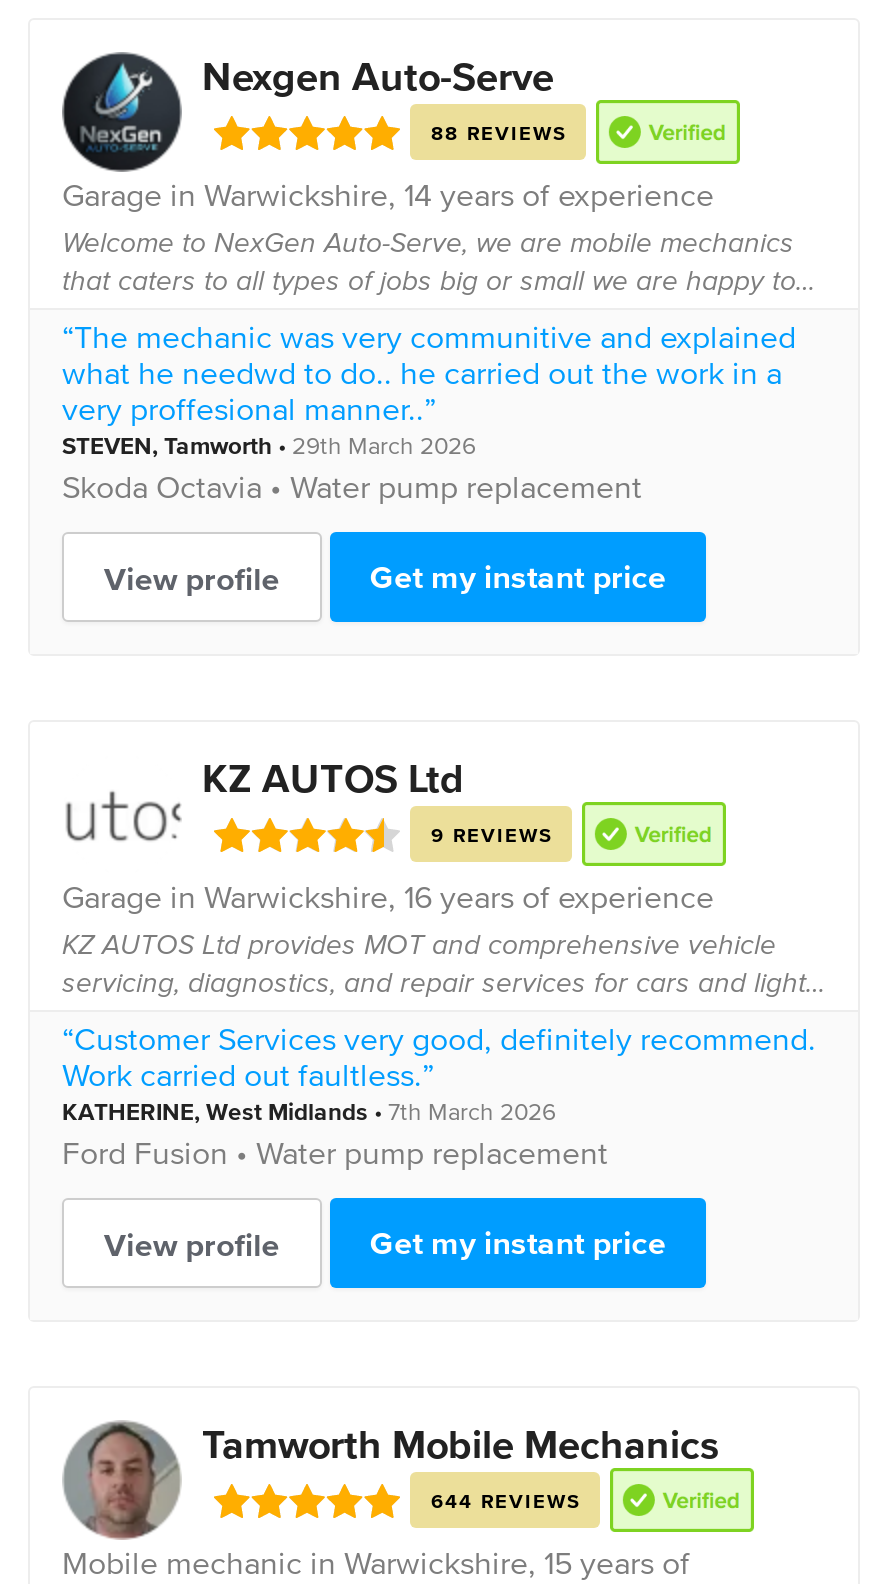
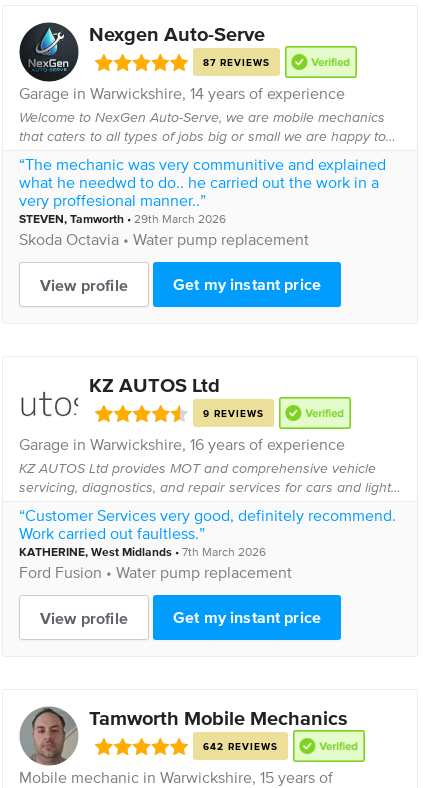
- 88 REVIEWS
+ 87 REVIEWS

- 644 REVIEWS
+ 642 REVIEWS
